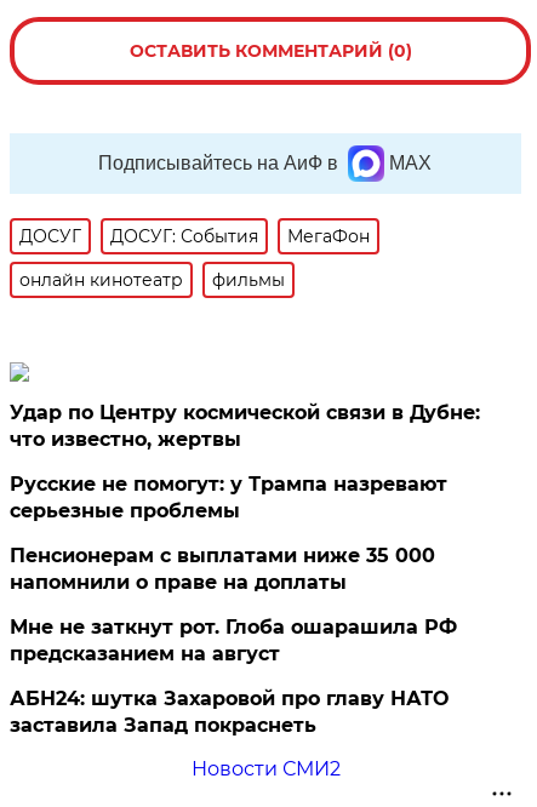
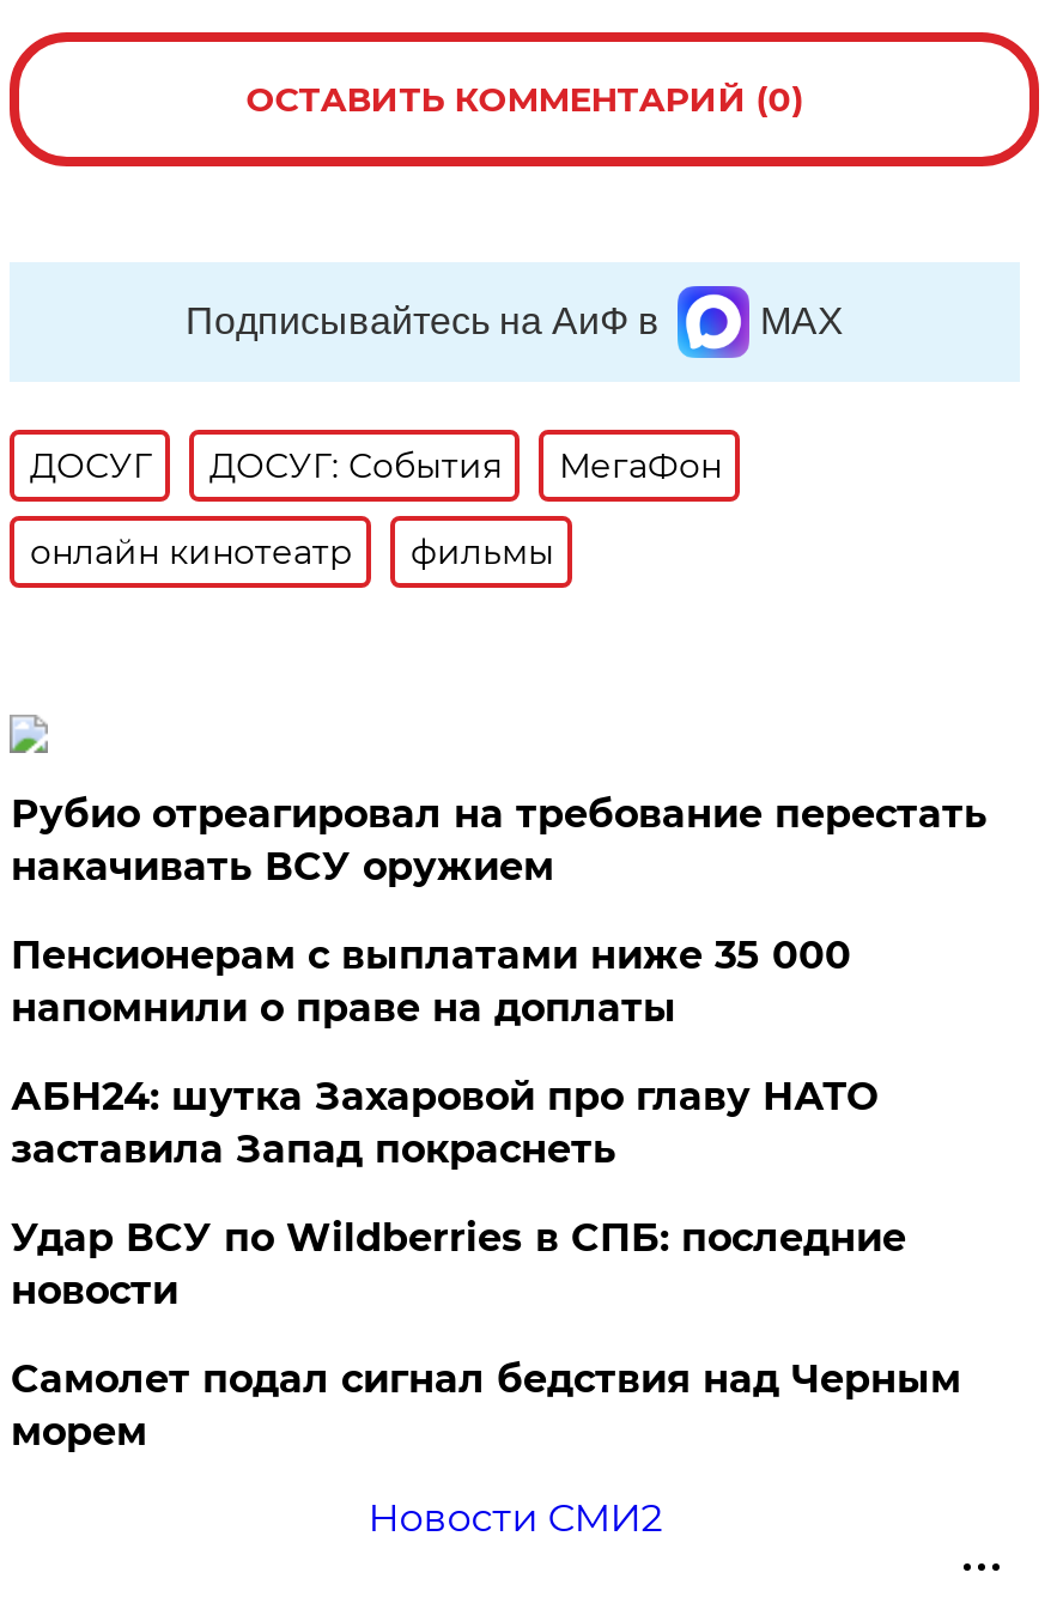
- Удар по Центру космической связи в Дубне:
- что известно, жертвы
- Русские не помогут: у Трампа назревают
- серьезные проблемы
+ Рубио отреагировал на требование перестать
+ накачивать ВСУ оружием

moved up: Пенсионерам с выплатами ниже 35 000 | напомнили о праве на доплаты

- Мне не заткнут рот. Глоба ошарашила РФ
- предсказанием на август

moved up: АБН24: шутка Захаровой про главу НАТО | заставила Запад покраснеть

+ Удар ВСУ по Wildberries в СПБ: последние
+ новости
+ Самолет подал сигнал бедствия над Черным
+ морем
